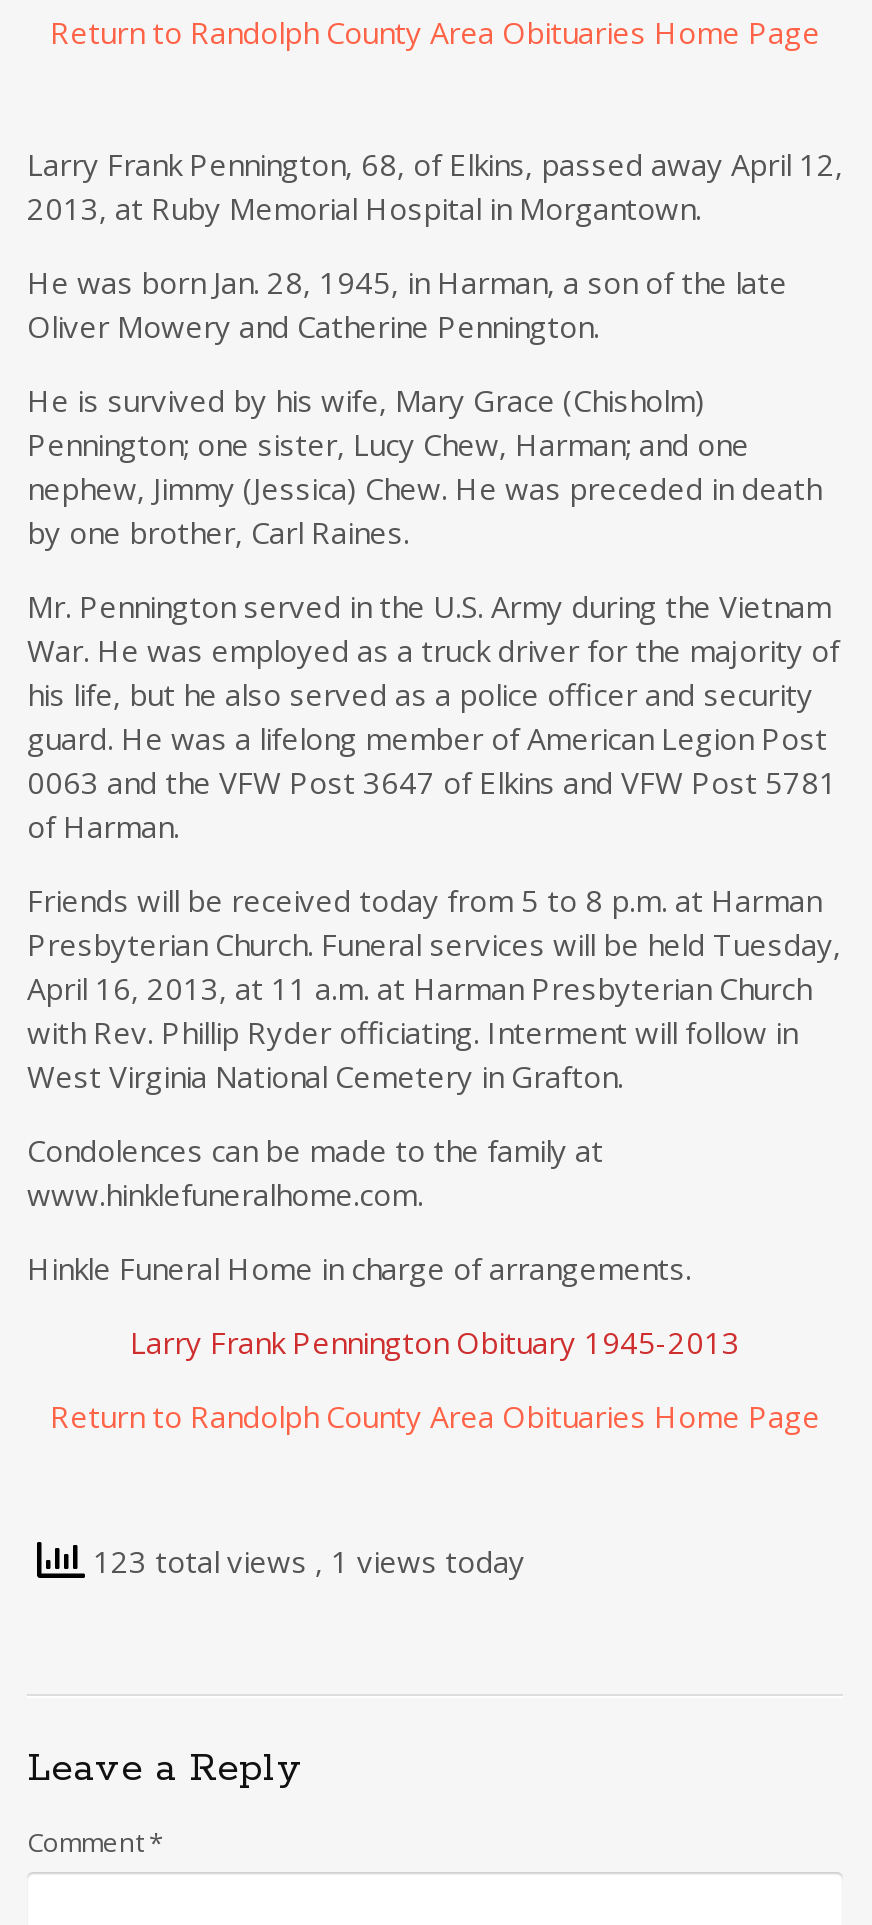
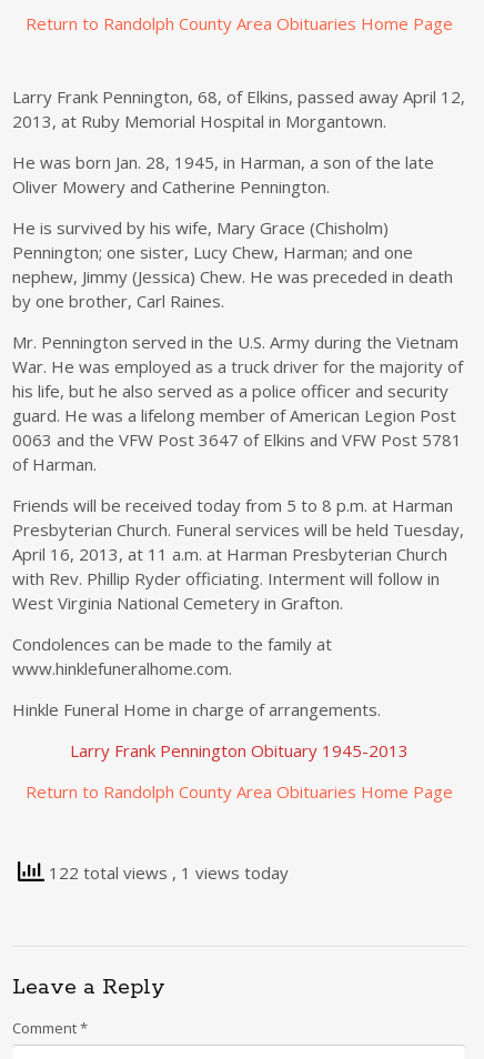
- 123 total views, 1 views today
+ 122 total views, 1 views today
